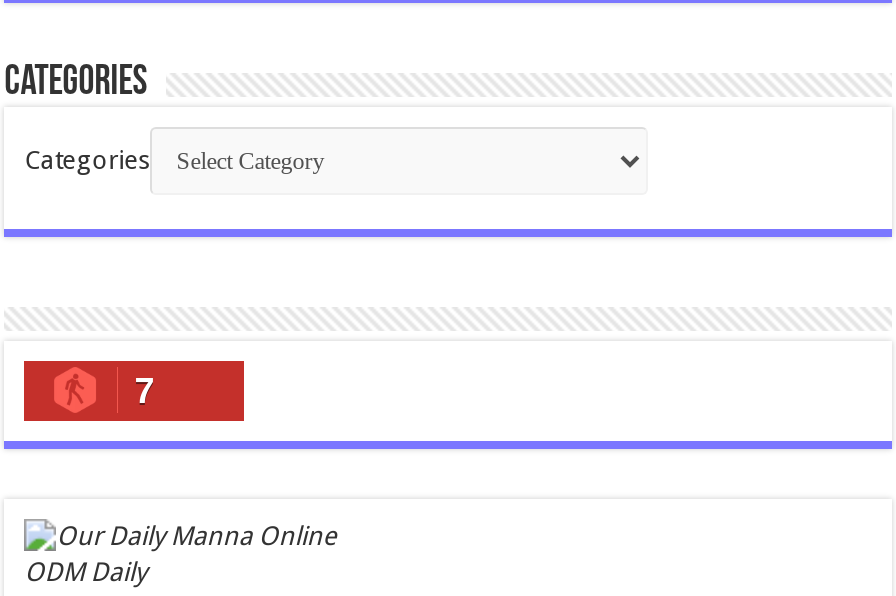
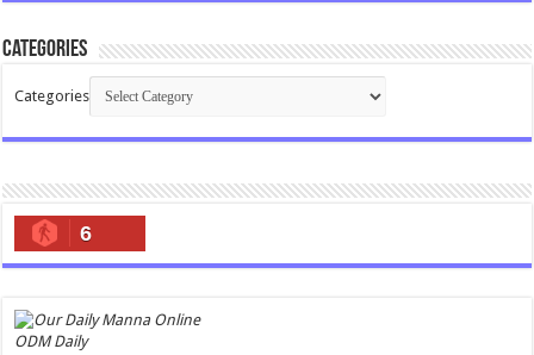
- 7
+ 6
